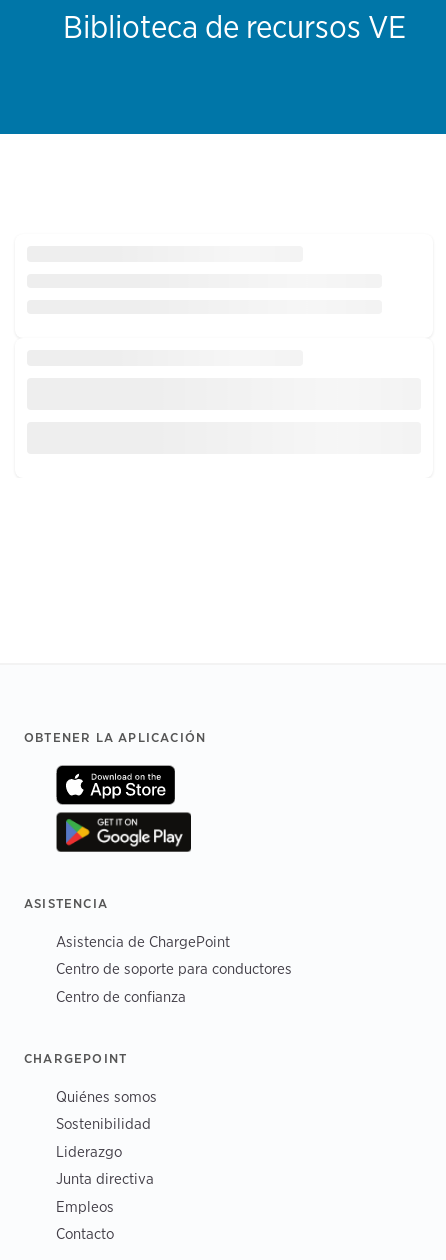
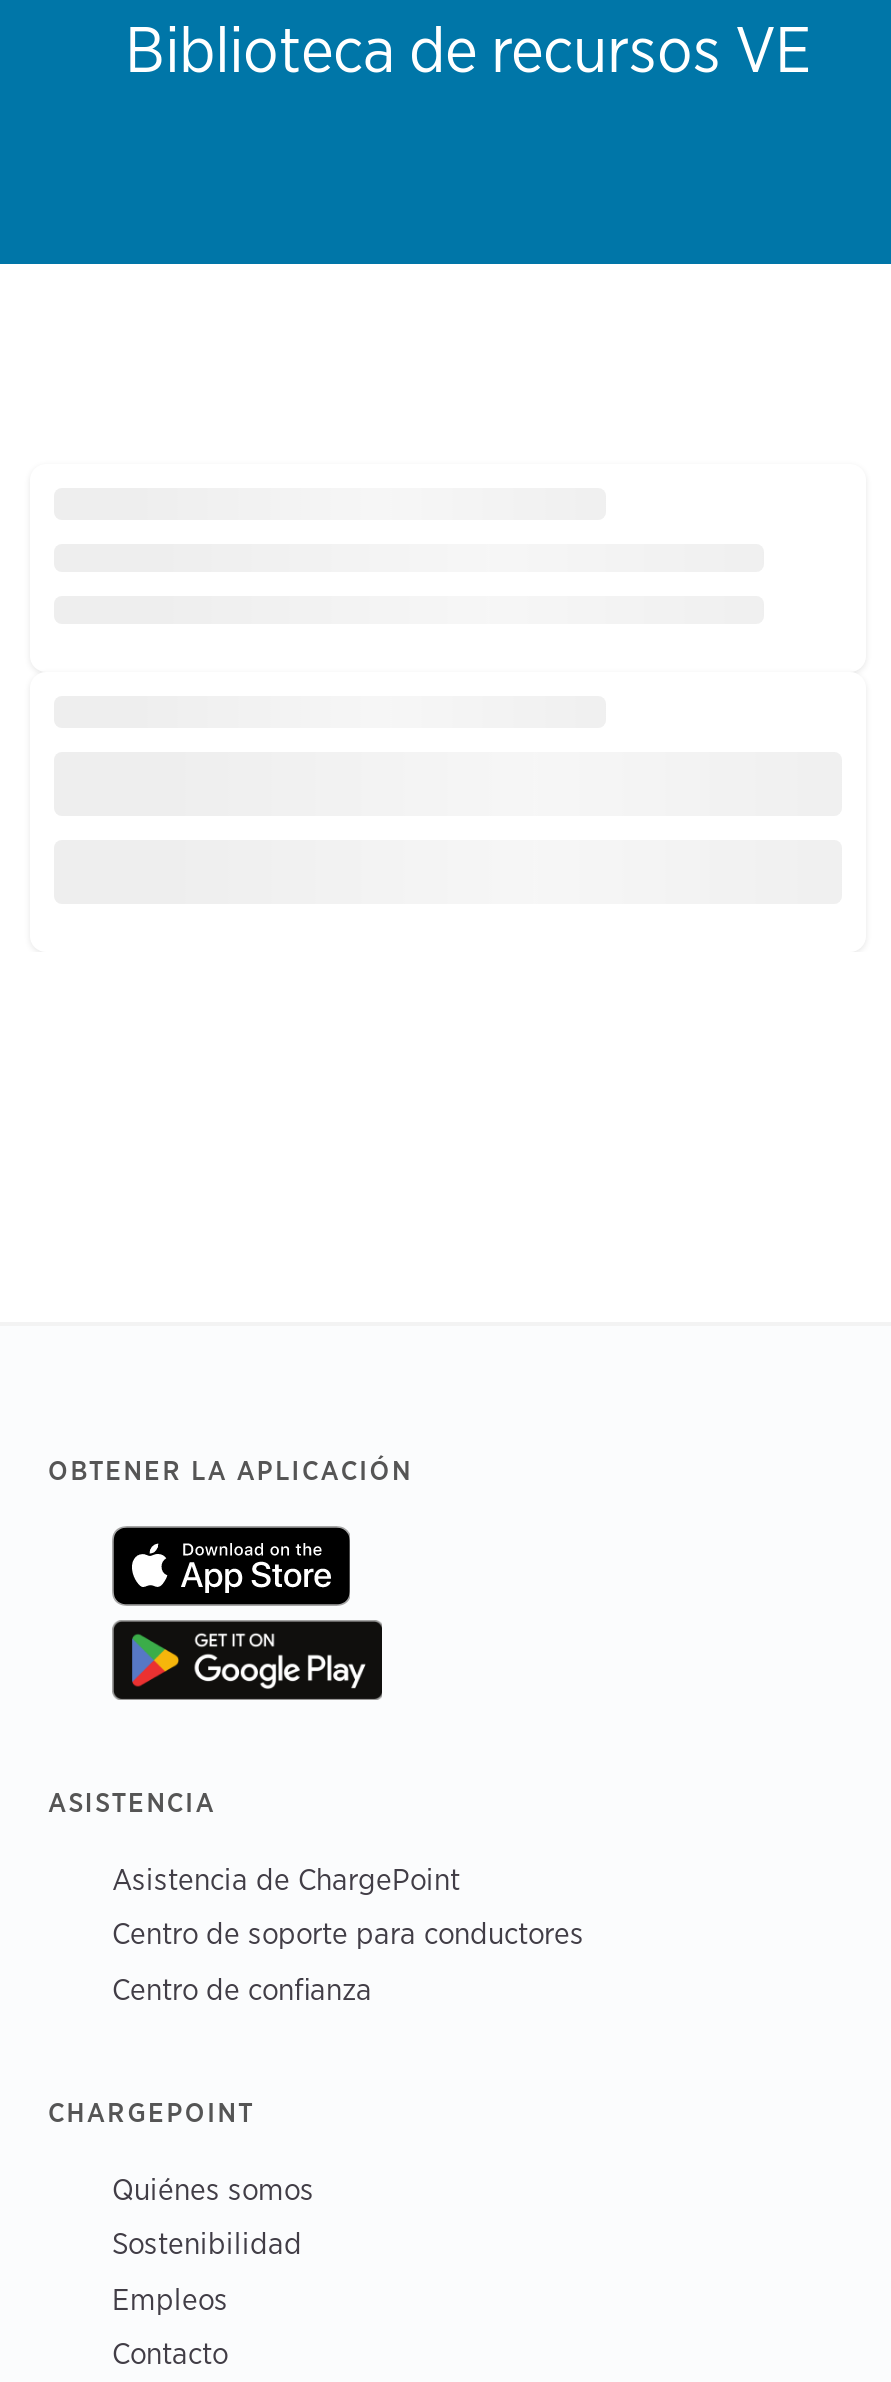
- Liderazgo
- Junta directiva
